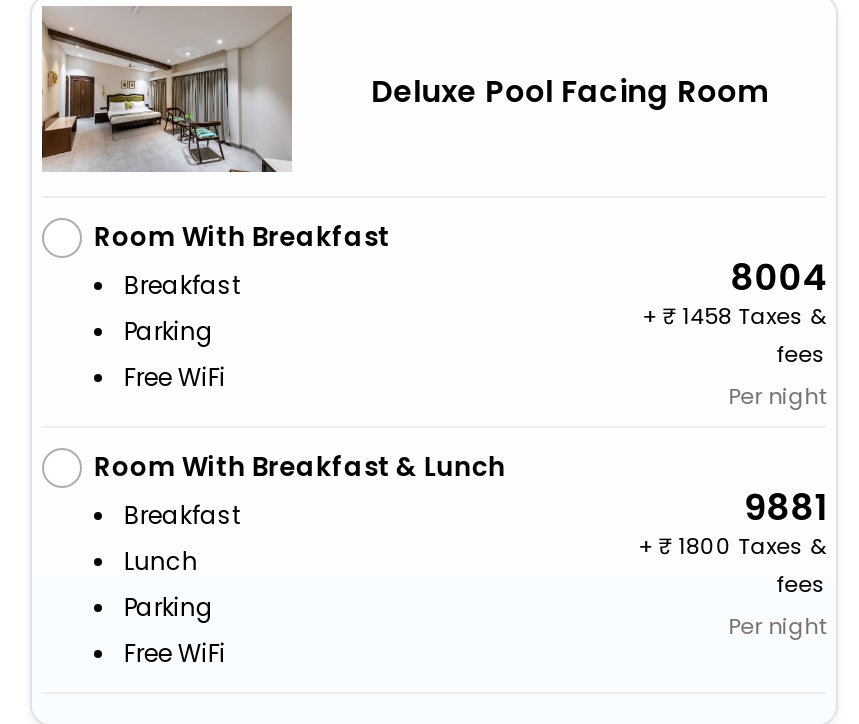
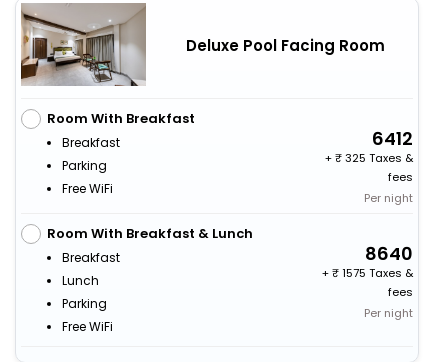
- 8004
+ 6412

- + 1458 Taxes &
+ + 325 Taxes &

- 9881
+ 8640

- + 1800 Taxes &
+ + 1575 Taxes &
